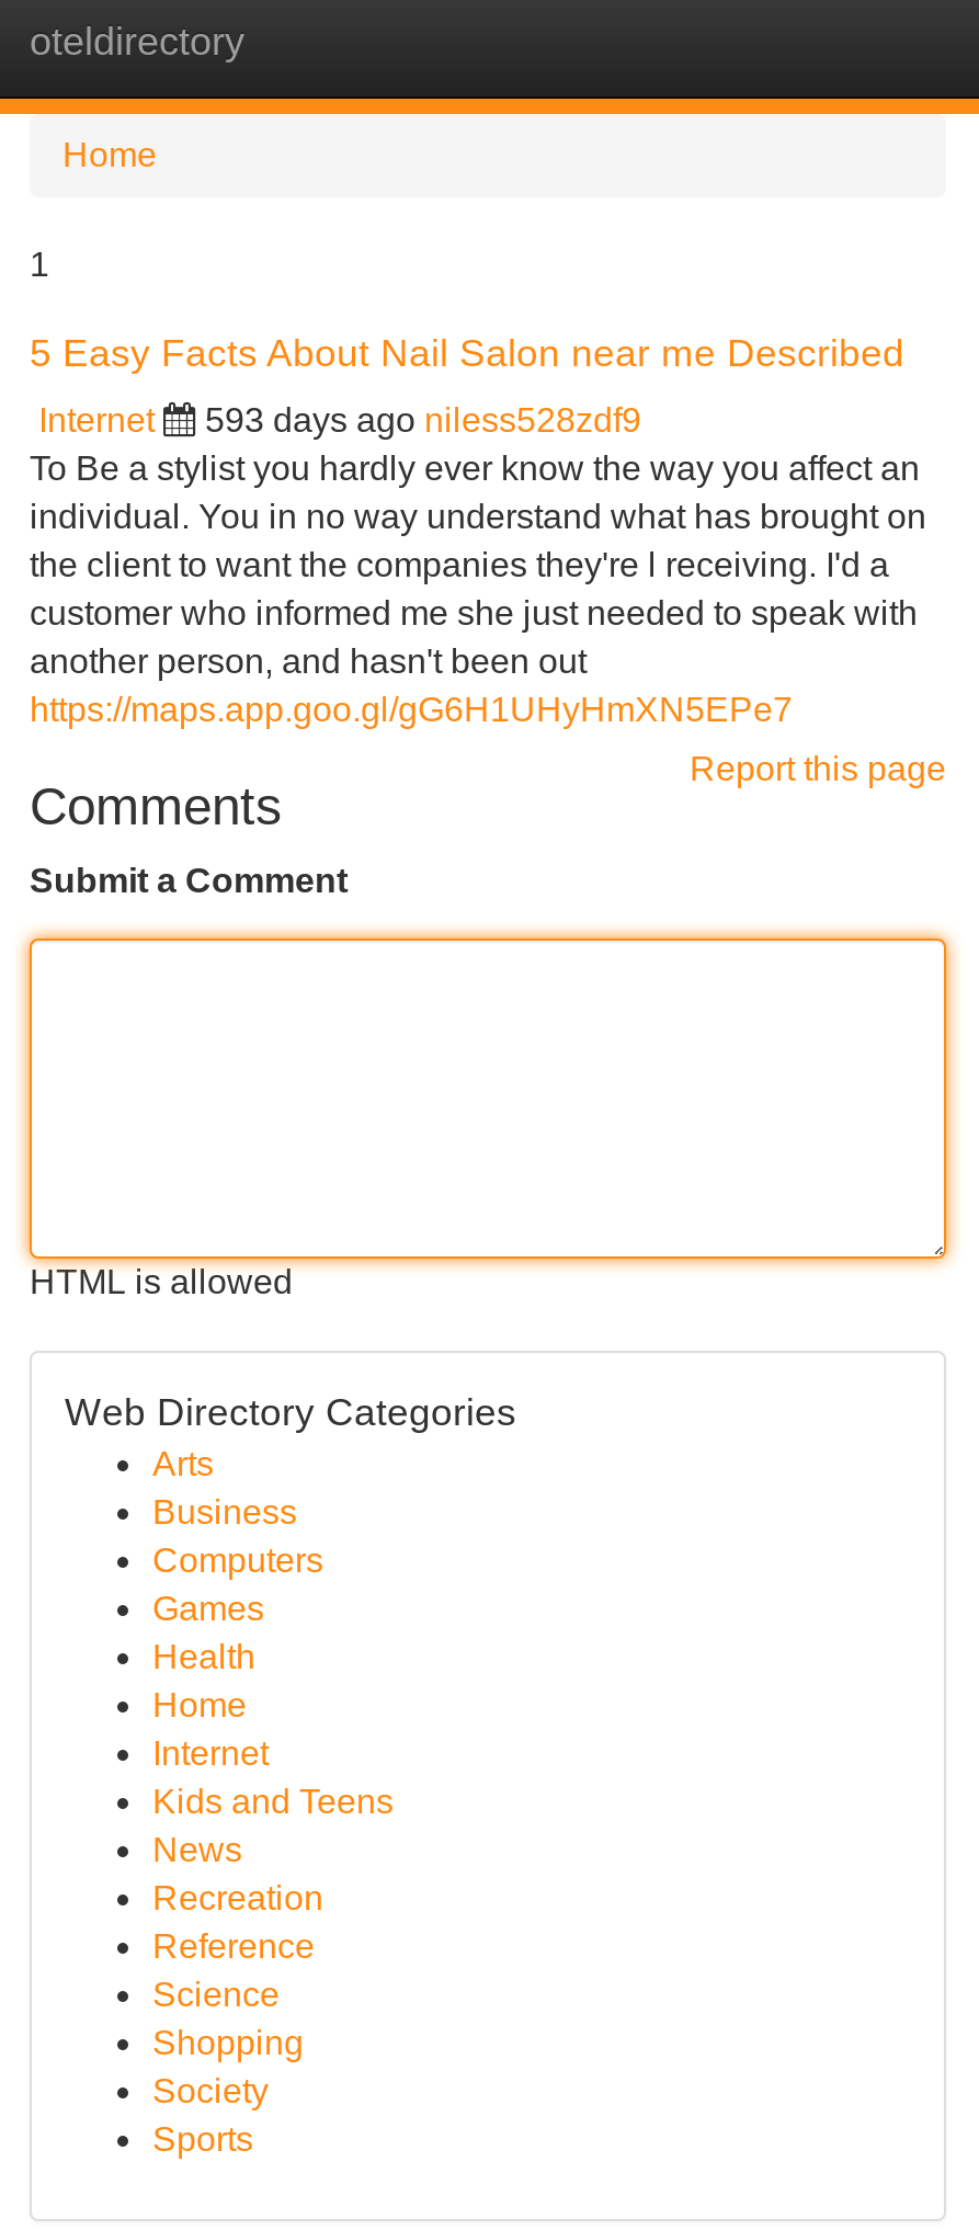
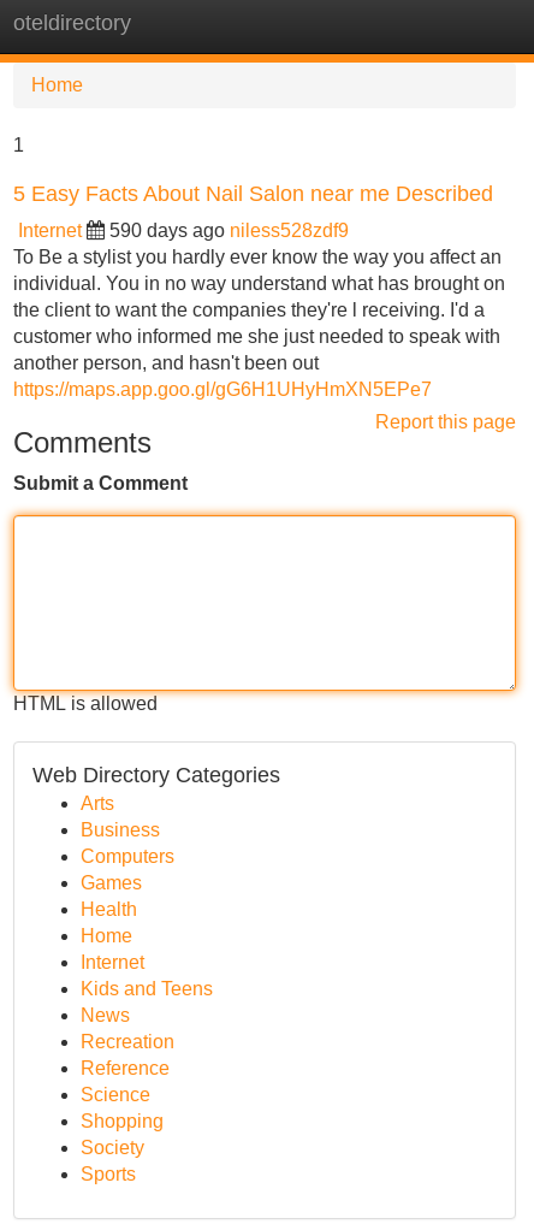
- 593 days ago niless528zdf9
+ 590 days ago niless528zdf9
